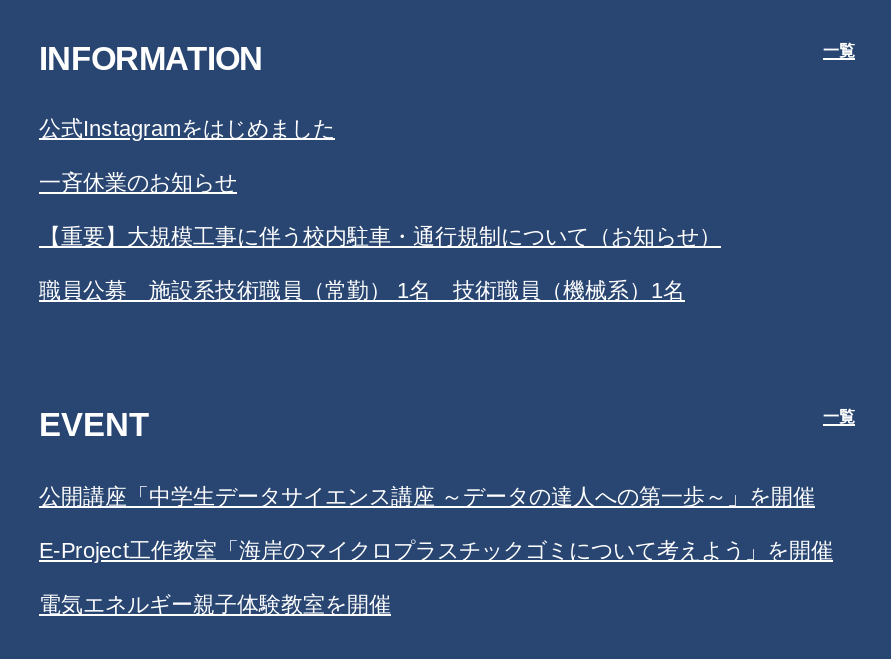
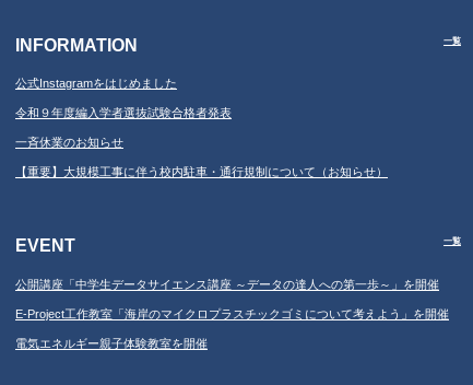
+ 令和９年度編入学者選抜試験合格者発表

moved down: 一斉休業のお知らせ | 【重要】大規模工事に伴う校内駐車・通行規制について（お知らせ）

- 職員公募 施設系技術職員（常勤） 1名 技術職員（機械系）1名
